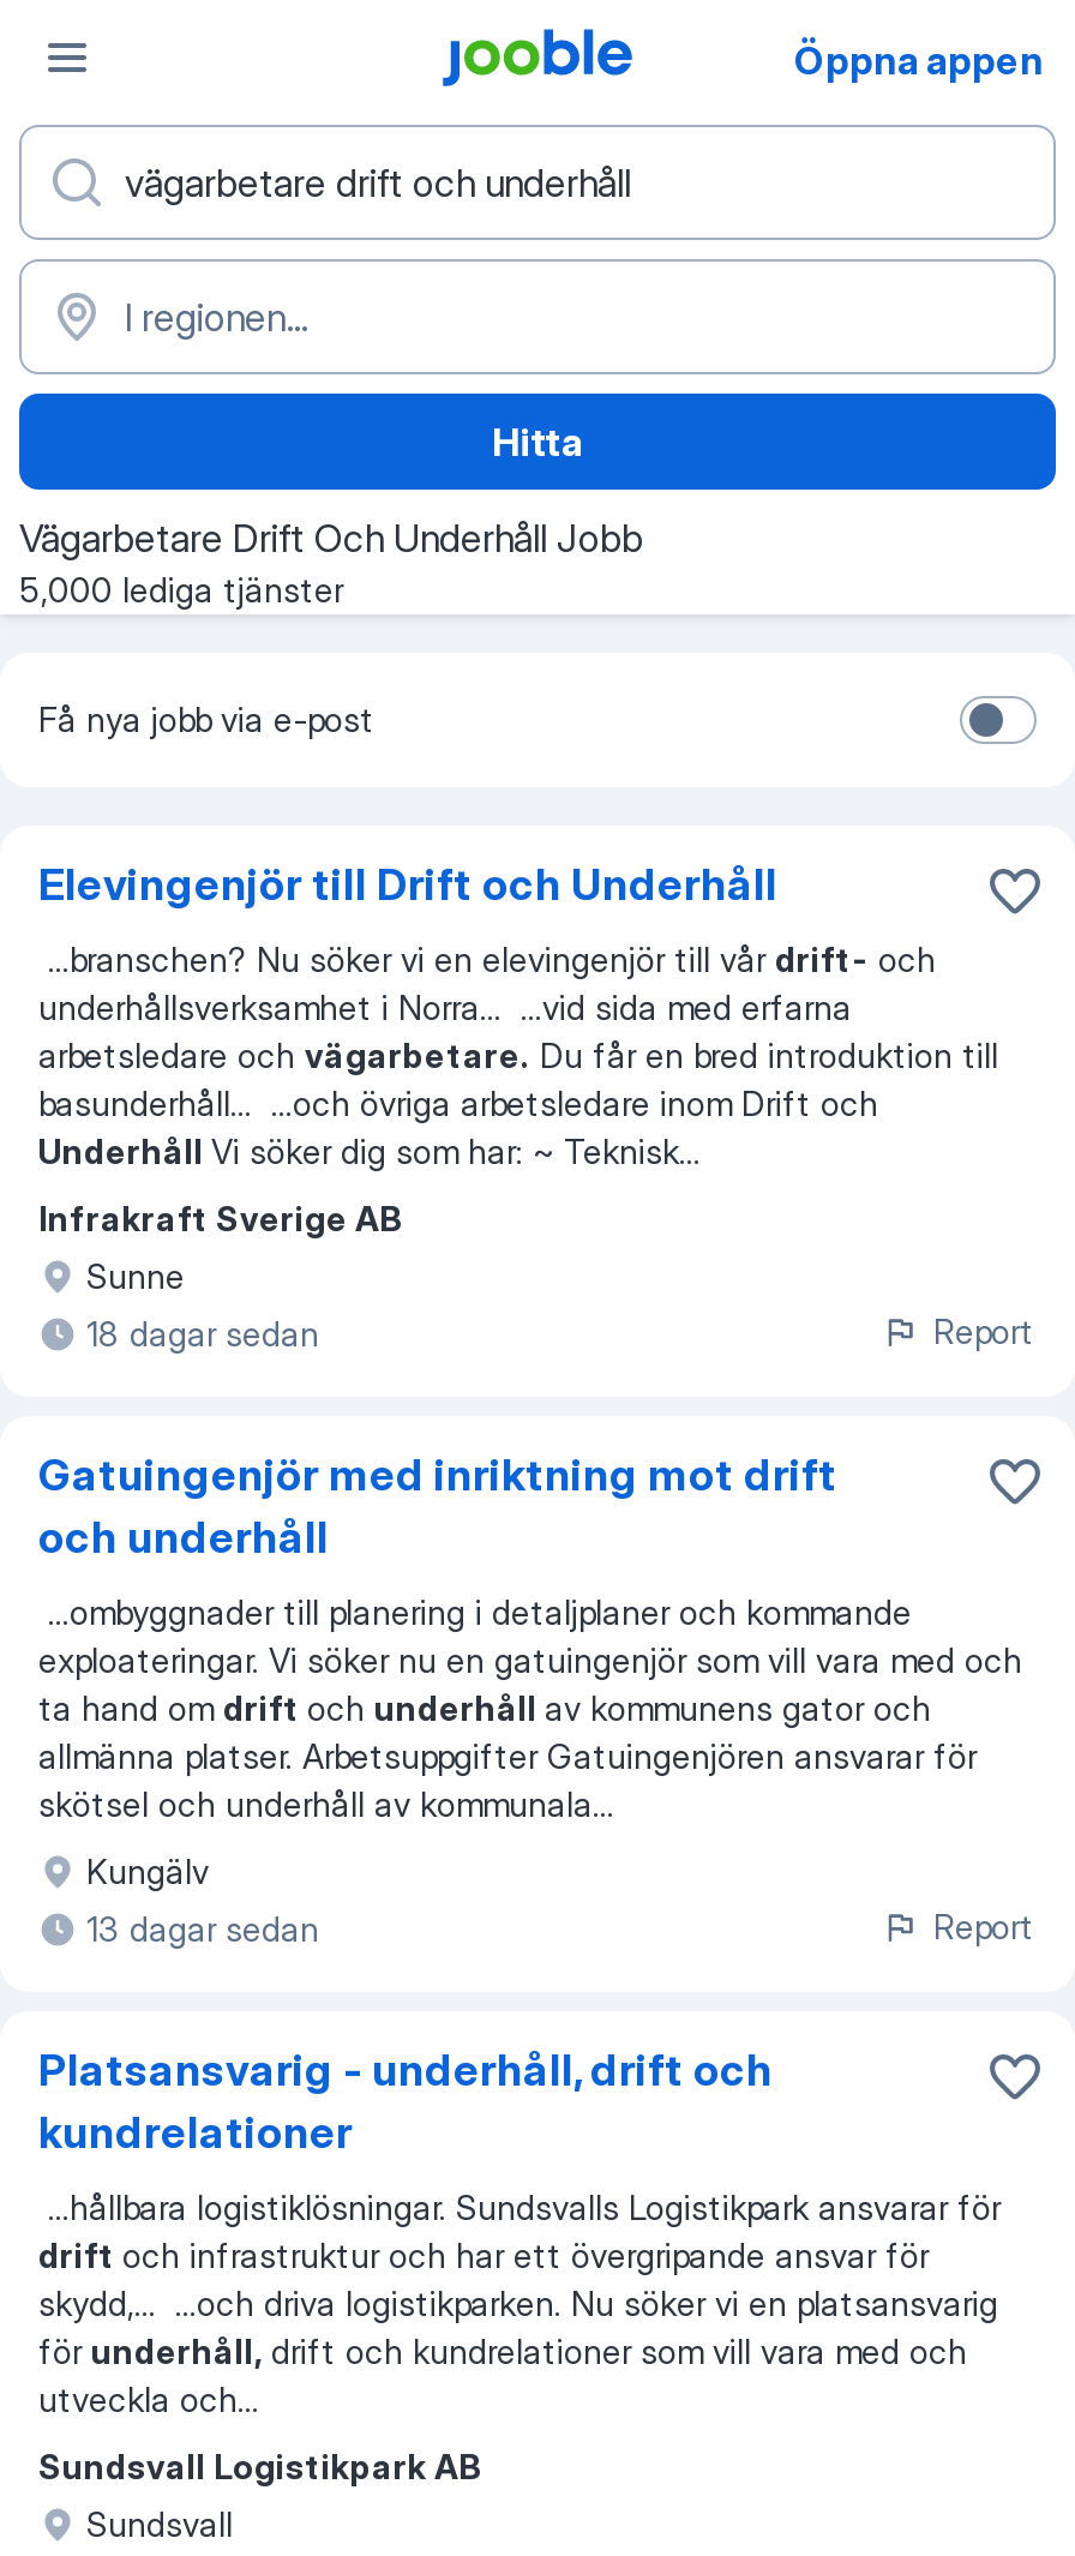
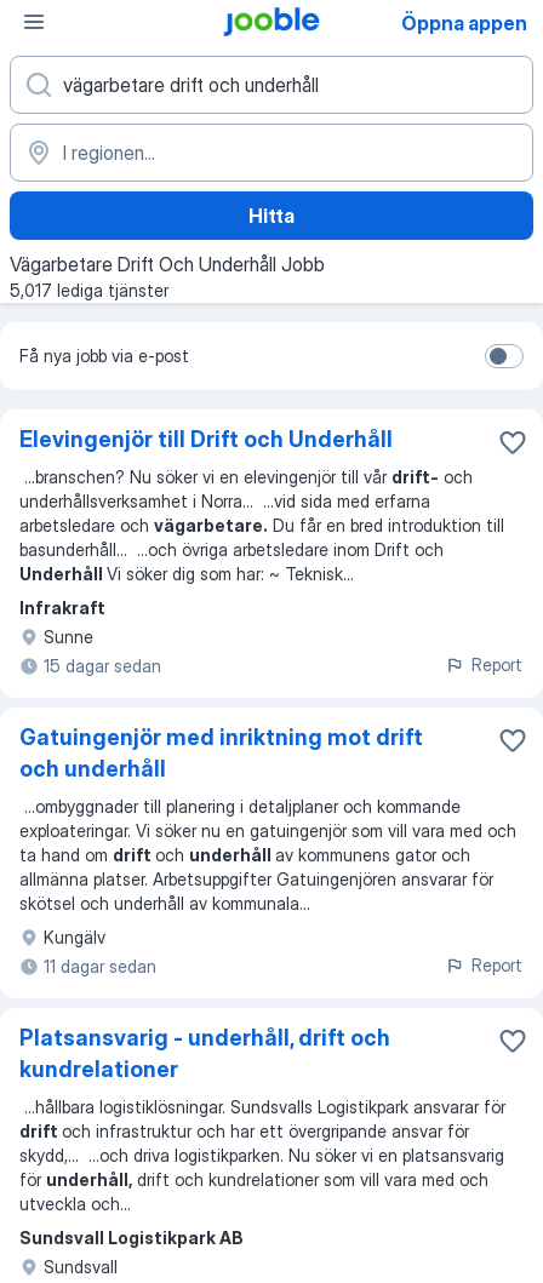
- 5,000 lediga tjänster
+ 5,017 lediga tjänster

- Infrakraft Sverige AB
+ Infrakraft

- 18 dagar sedan
+ 15 dagar sedan

- 13 dagar sedan
+ 11 dagar sedan
